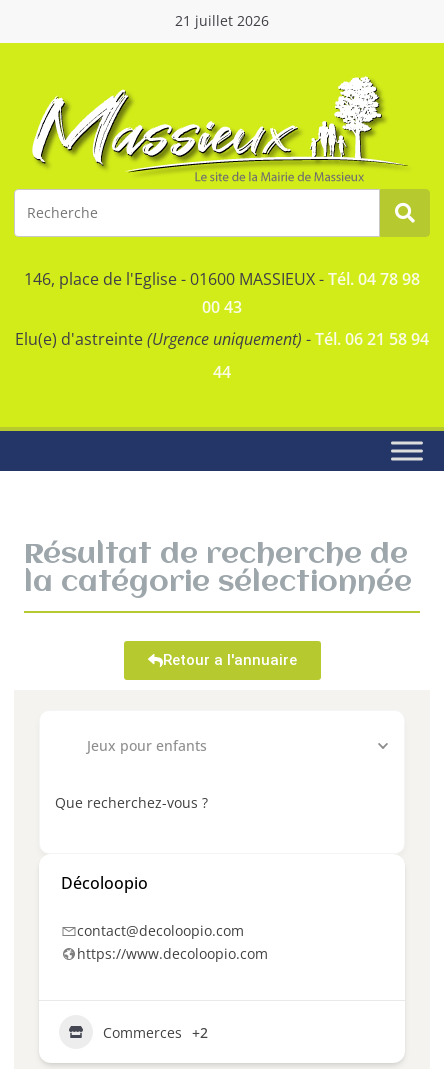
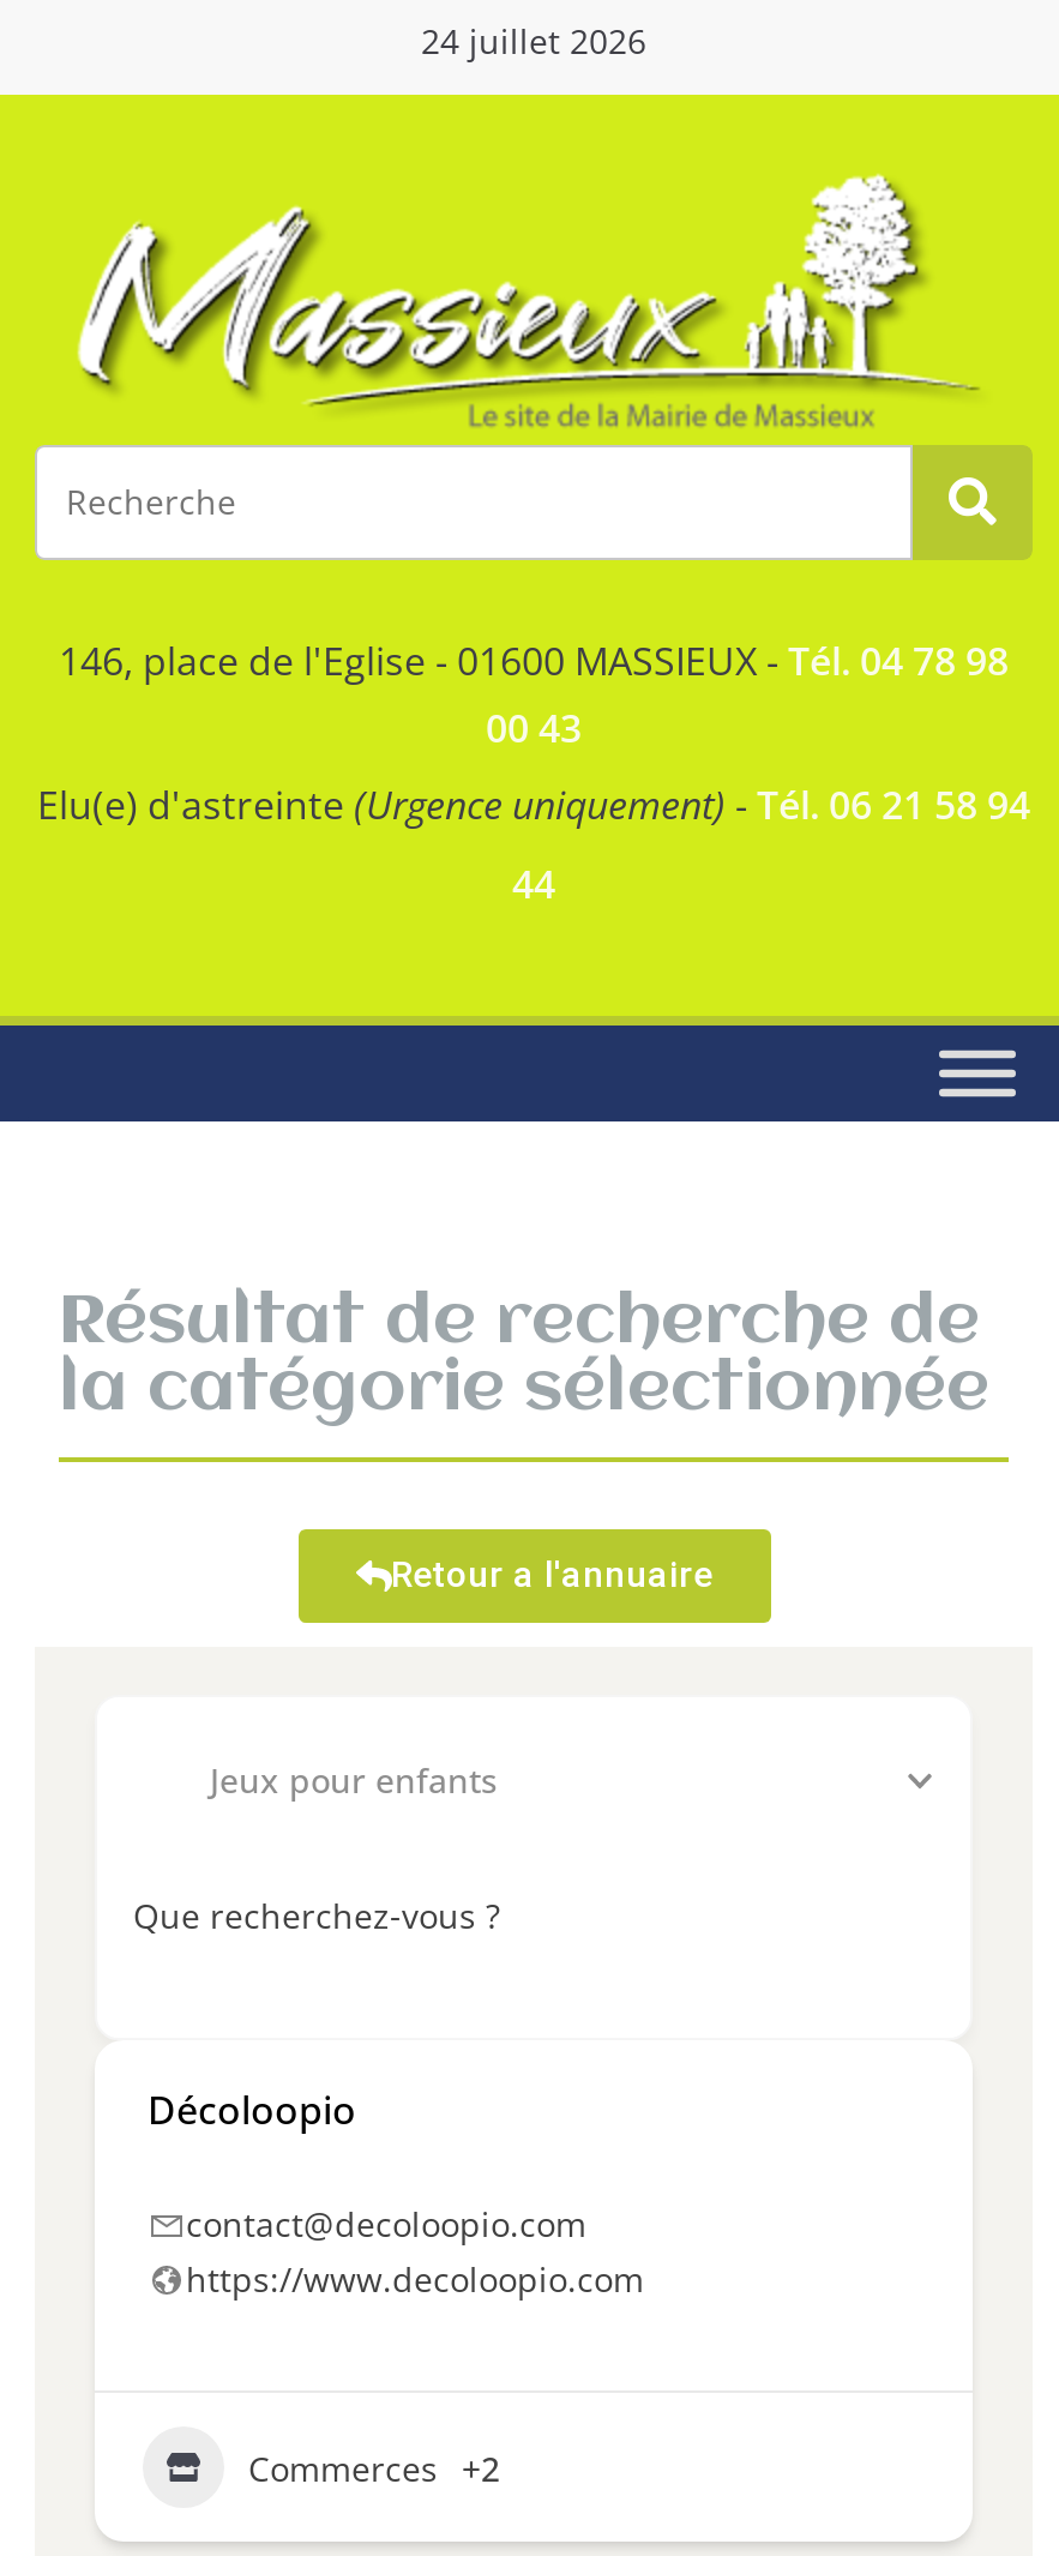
- 21 juillet 2026
+ 24 juillet 2026
